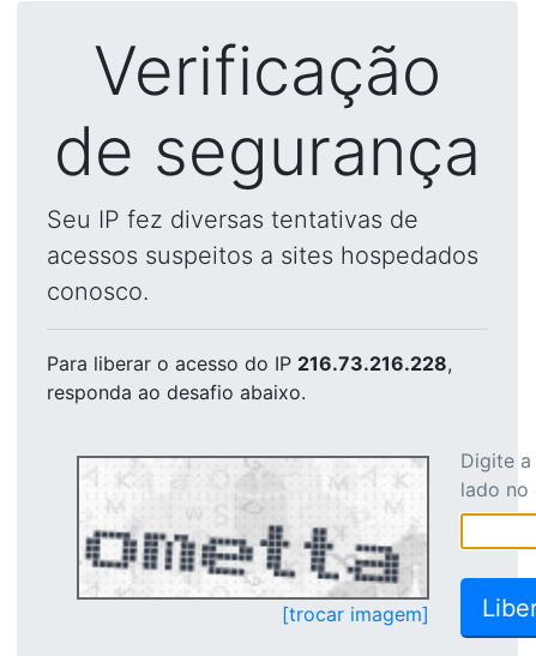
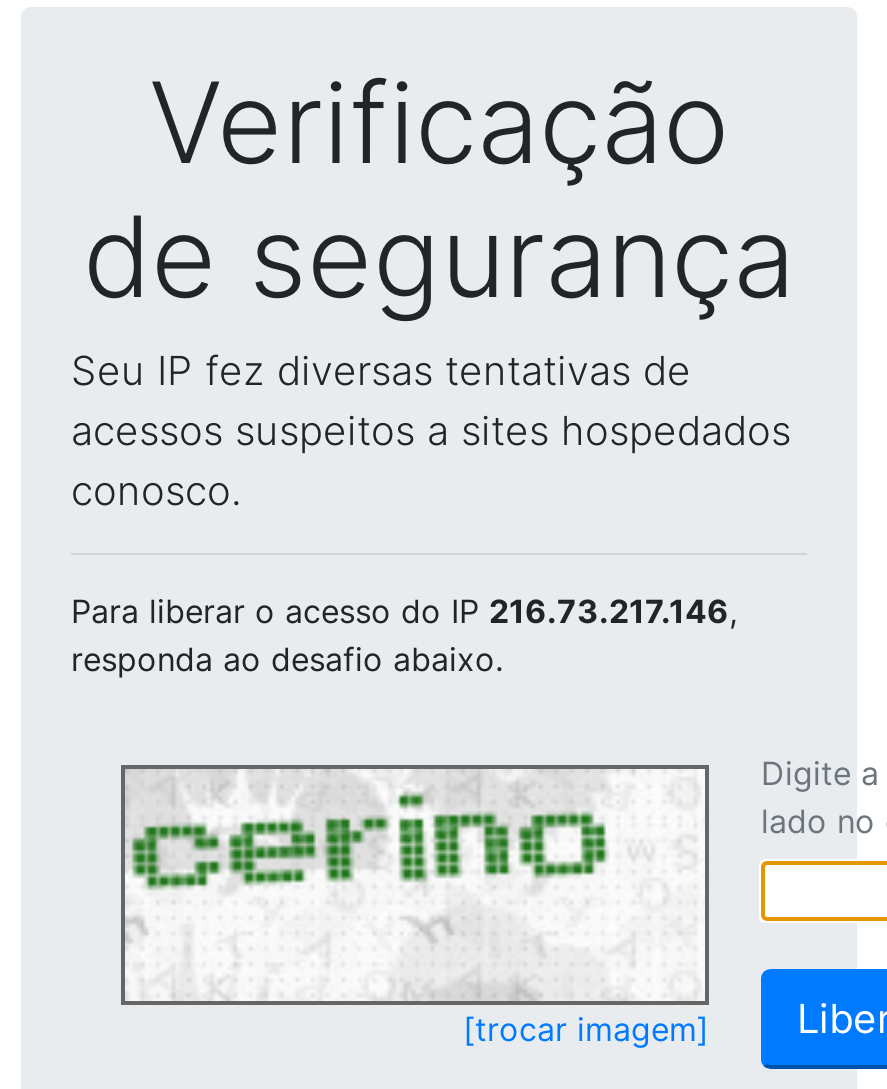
- Para liberar o acesso do IP 216.73.216.228,
+ Para liberar o acesso do IP 216.73.217.146,

- [image]
+ [image]
